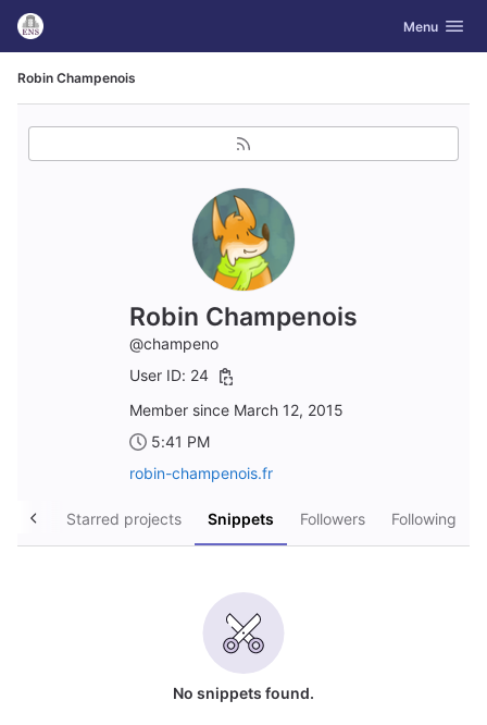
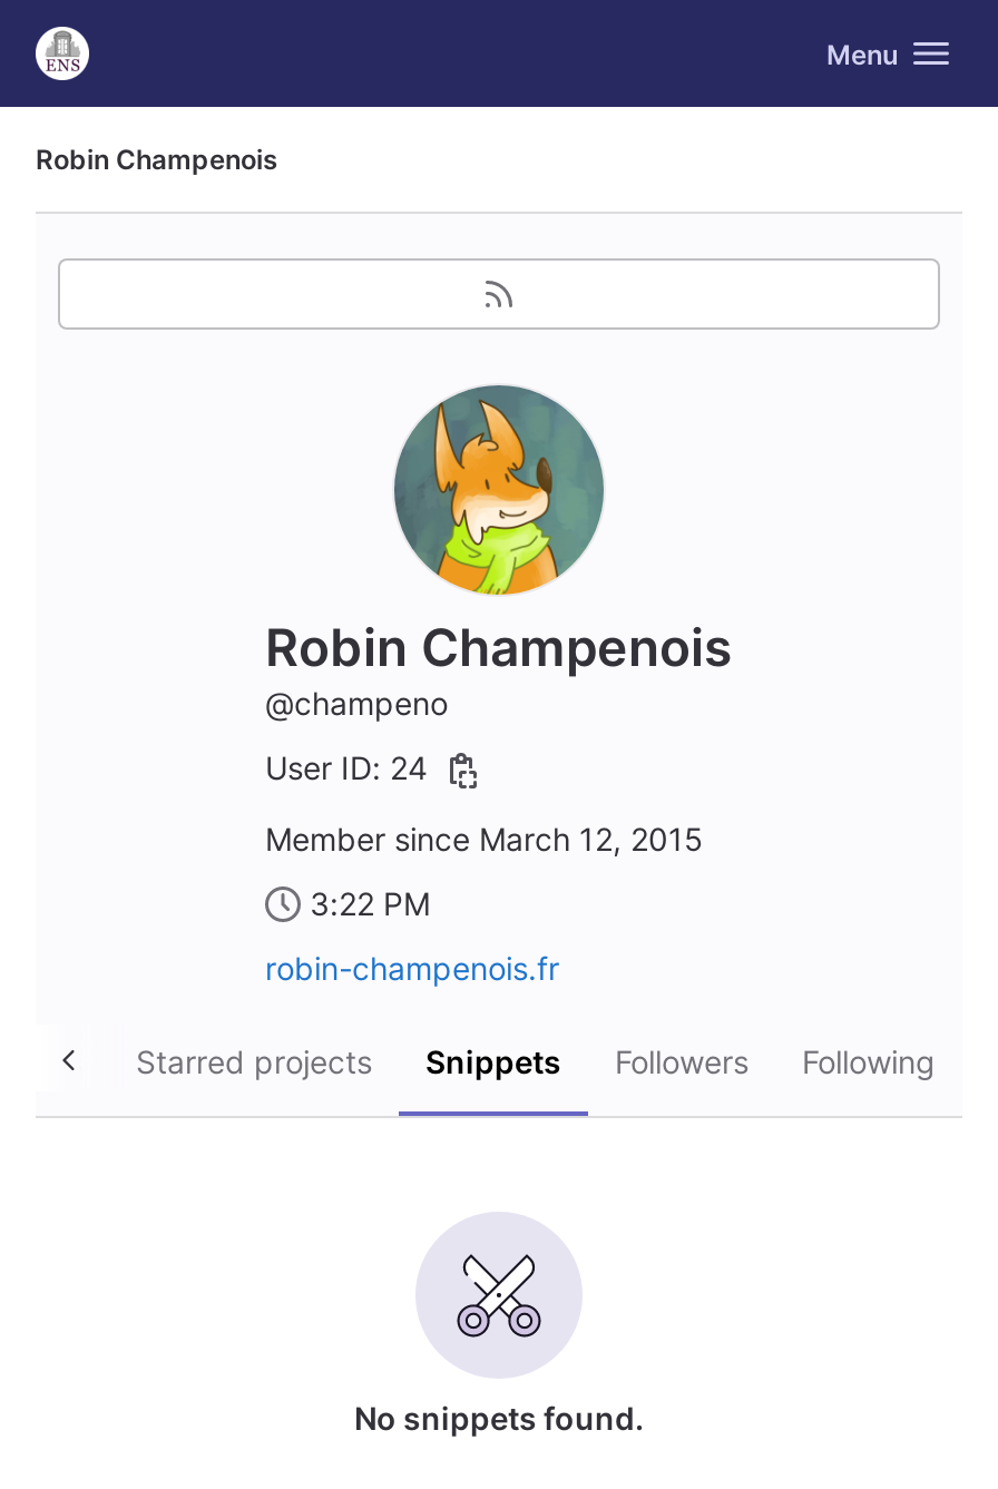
- 5:41 PM
+ 3:22 PM
